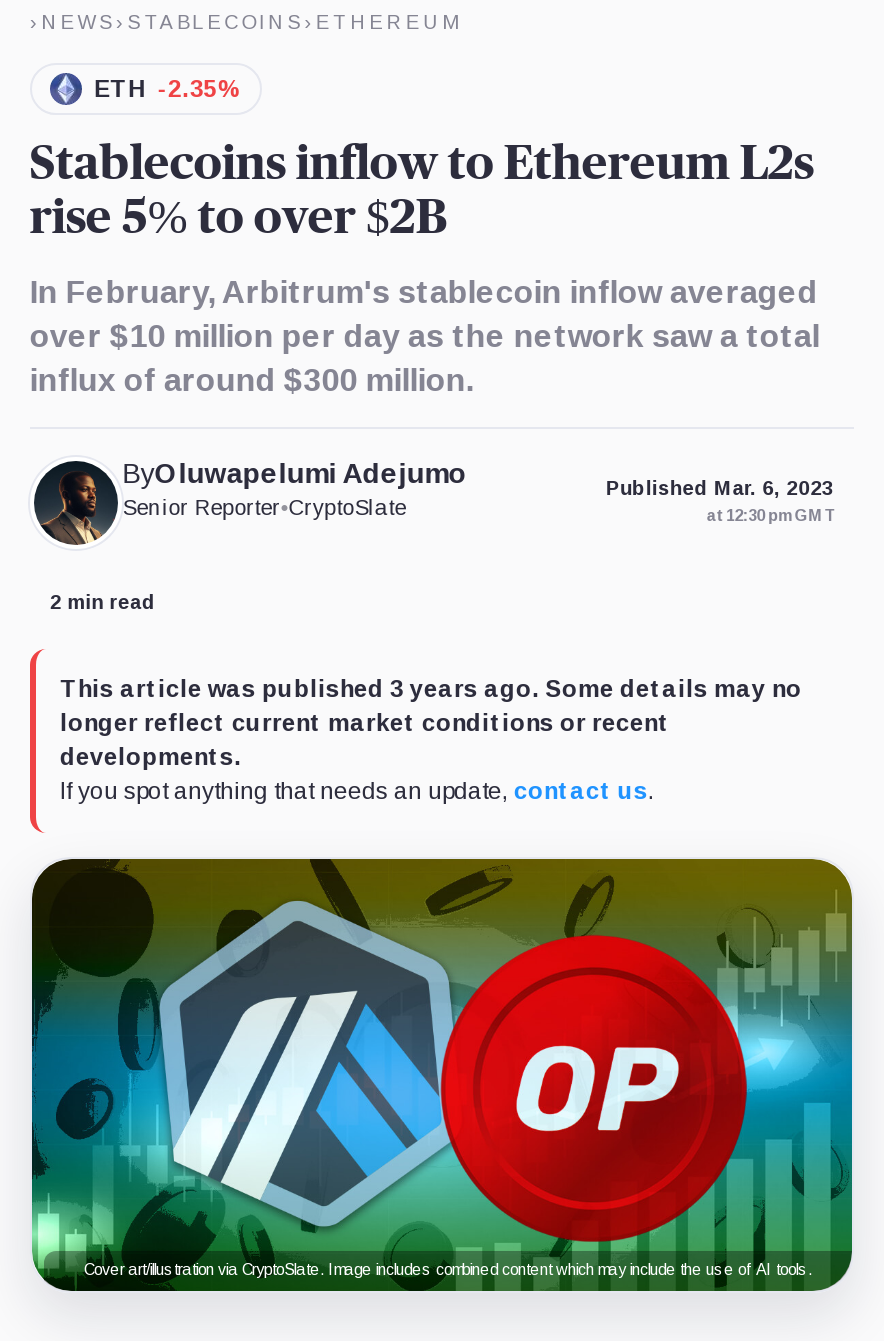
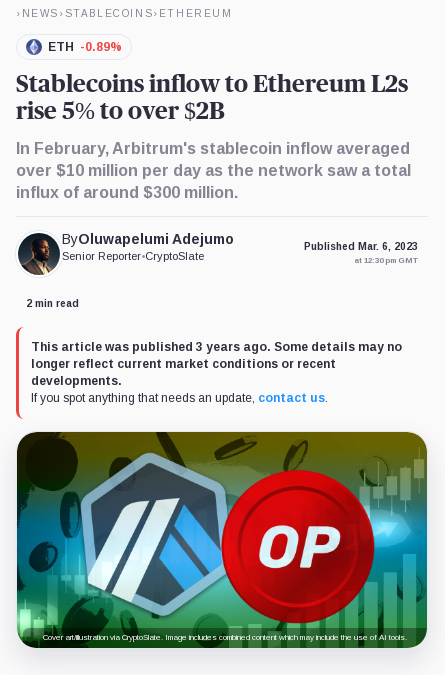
- ETH -2.35%
+ ETH -0.89%
